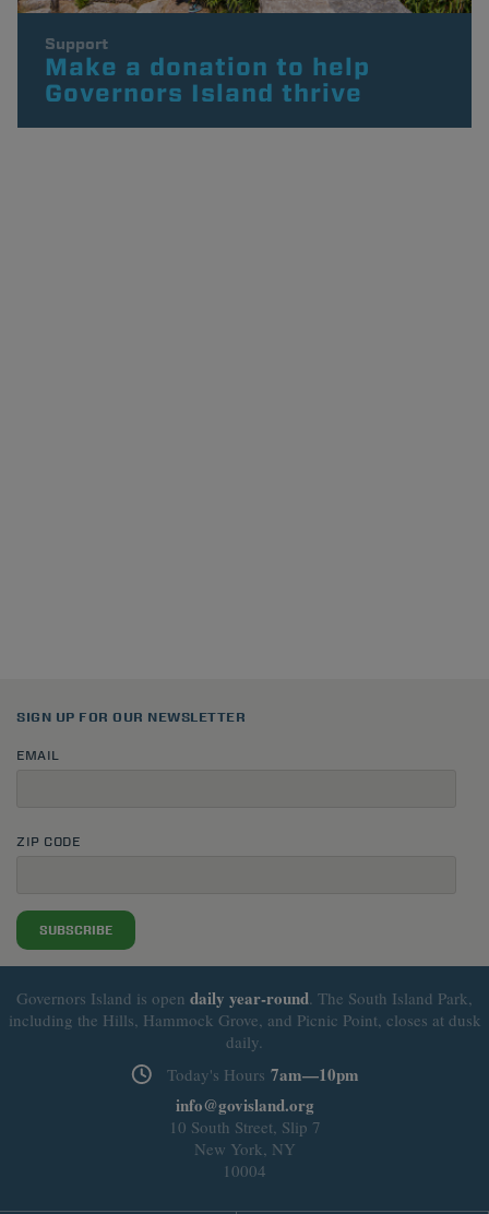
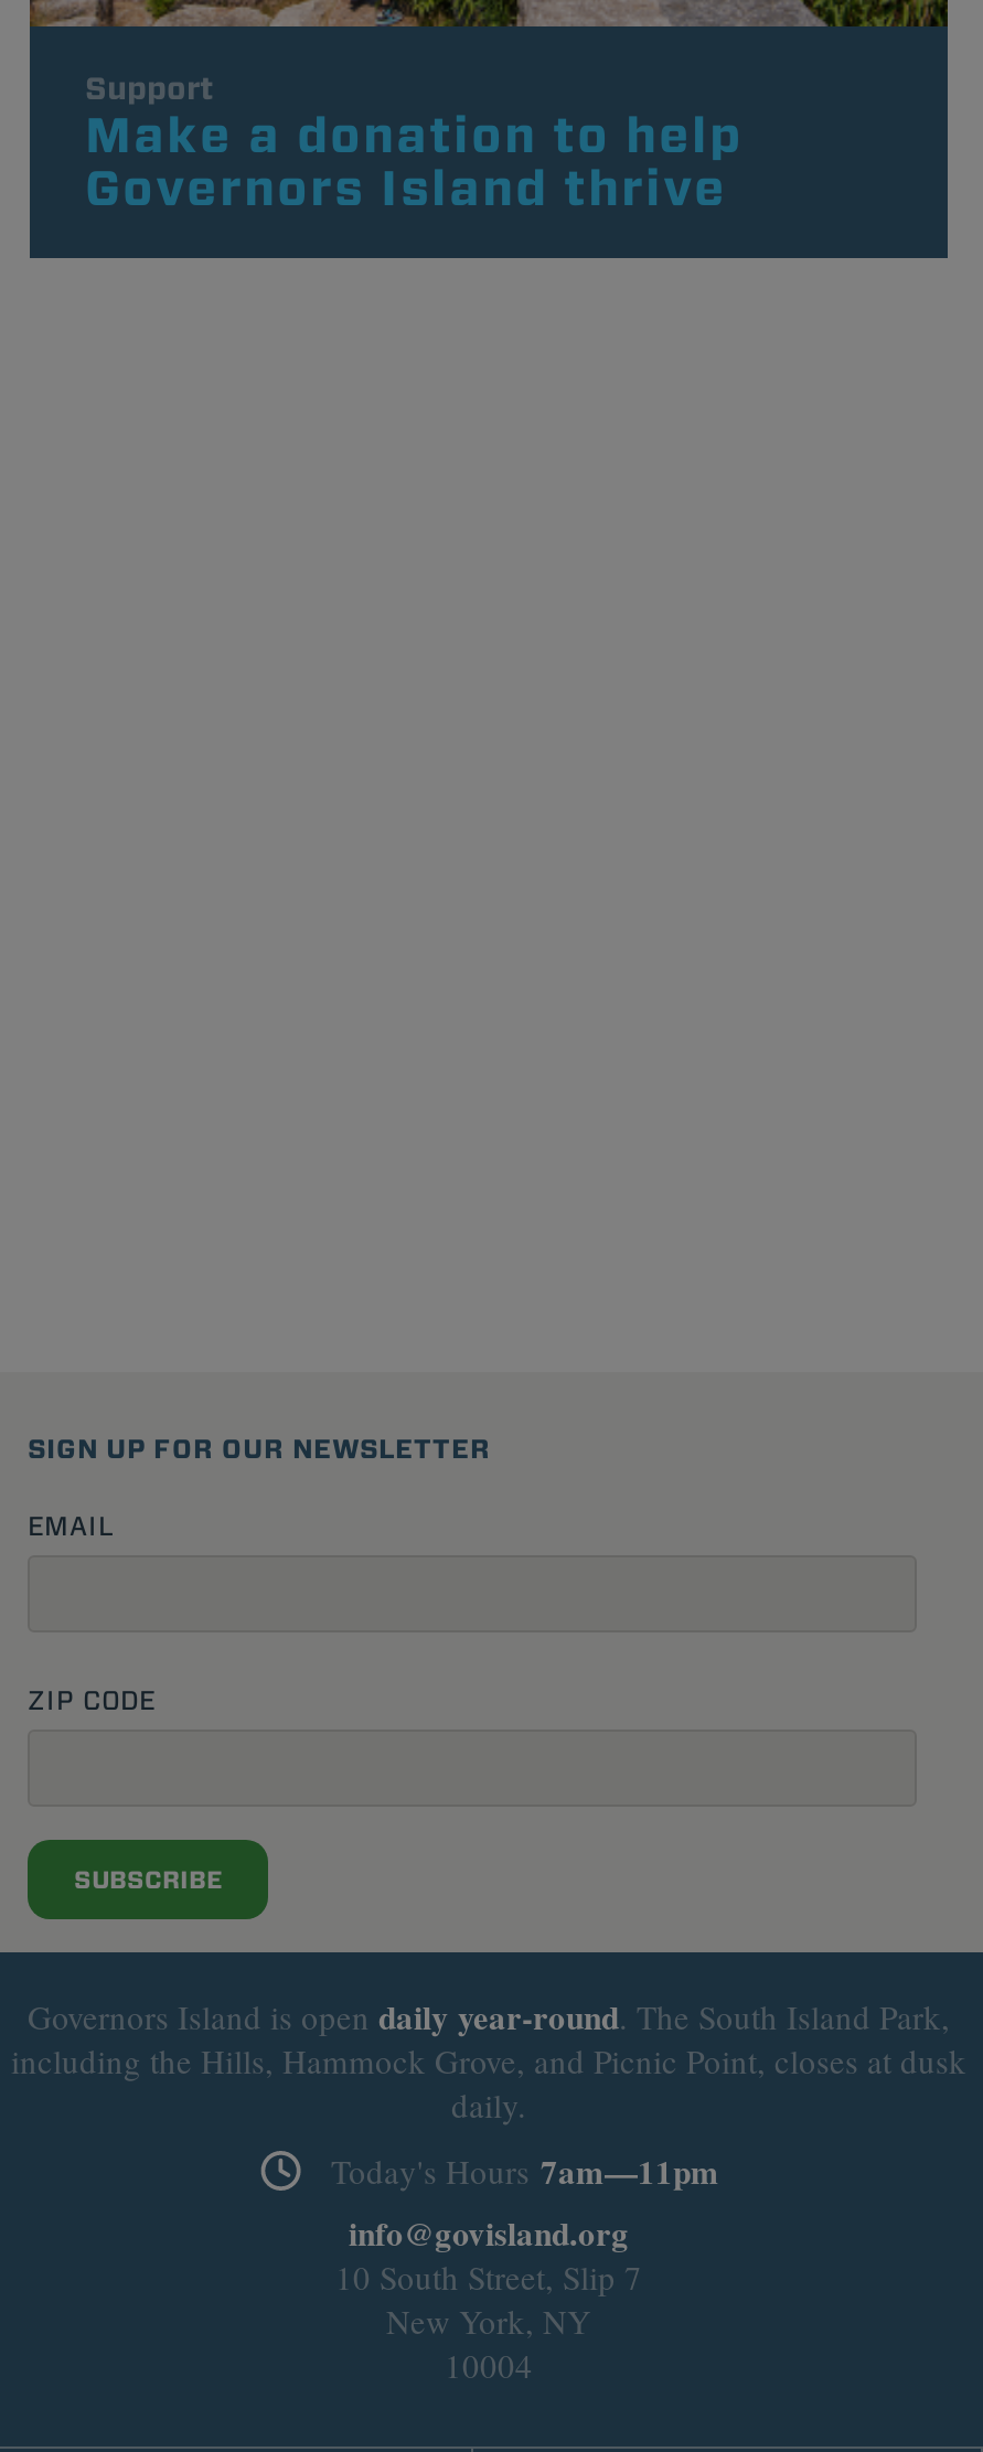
- Today's Hours 7am—10pm
+ Today's Hours 7am—11pm
